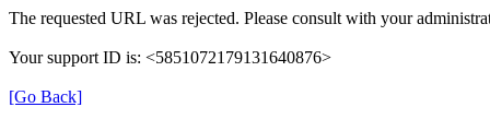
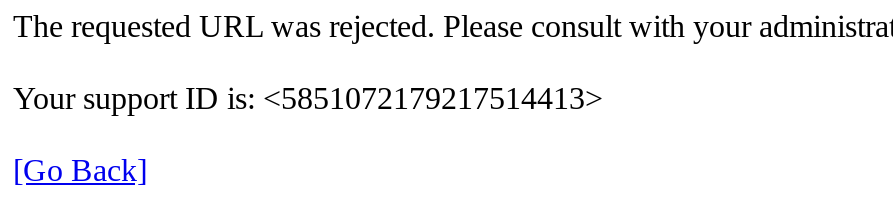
- Your support ID is: <5851072179131640876>
+ Your support ID is: <5851072179217514413>
